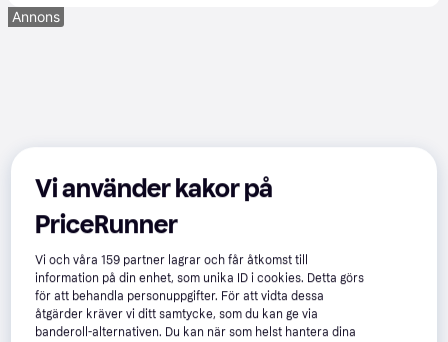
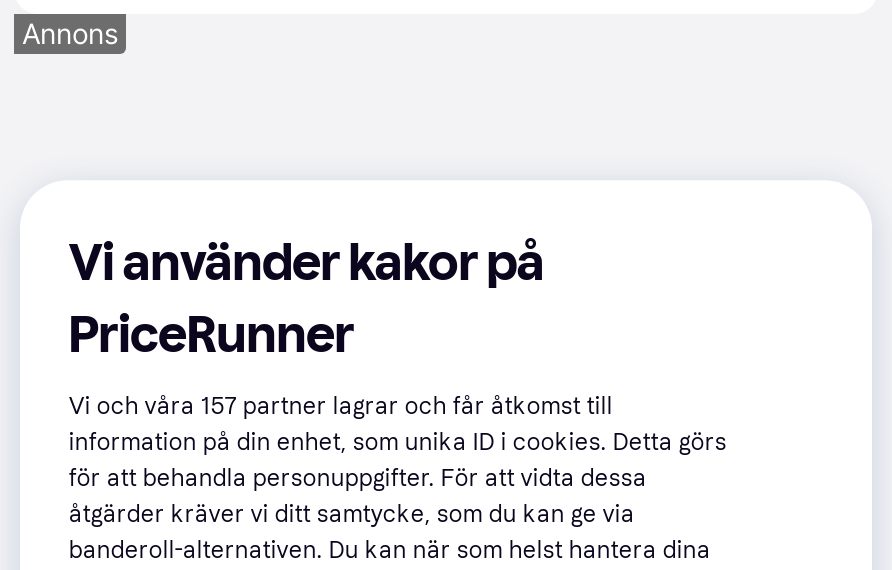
- Vi och våra 159 partner lagrar och får åtkomst till
+ Vi och våra 157 partner lagrar och får åtkomst till
